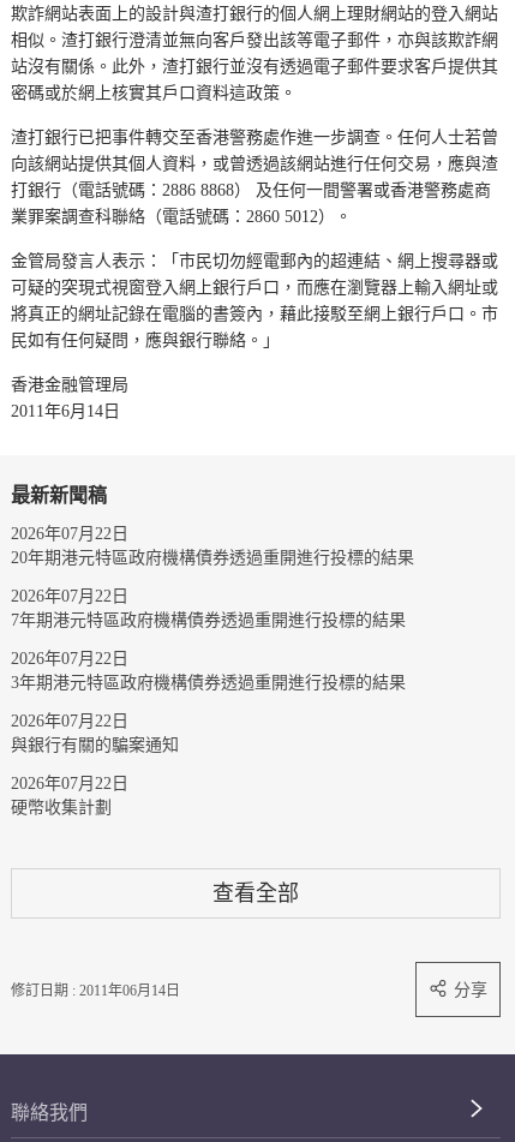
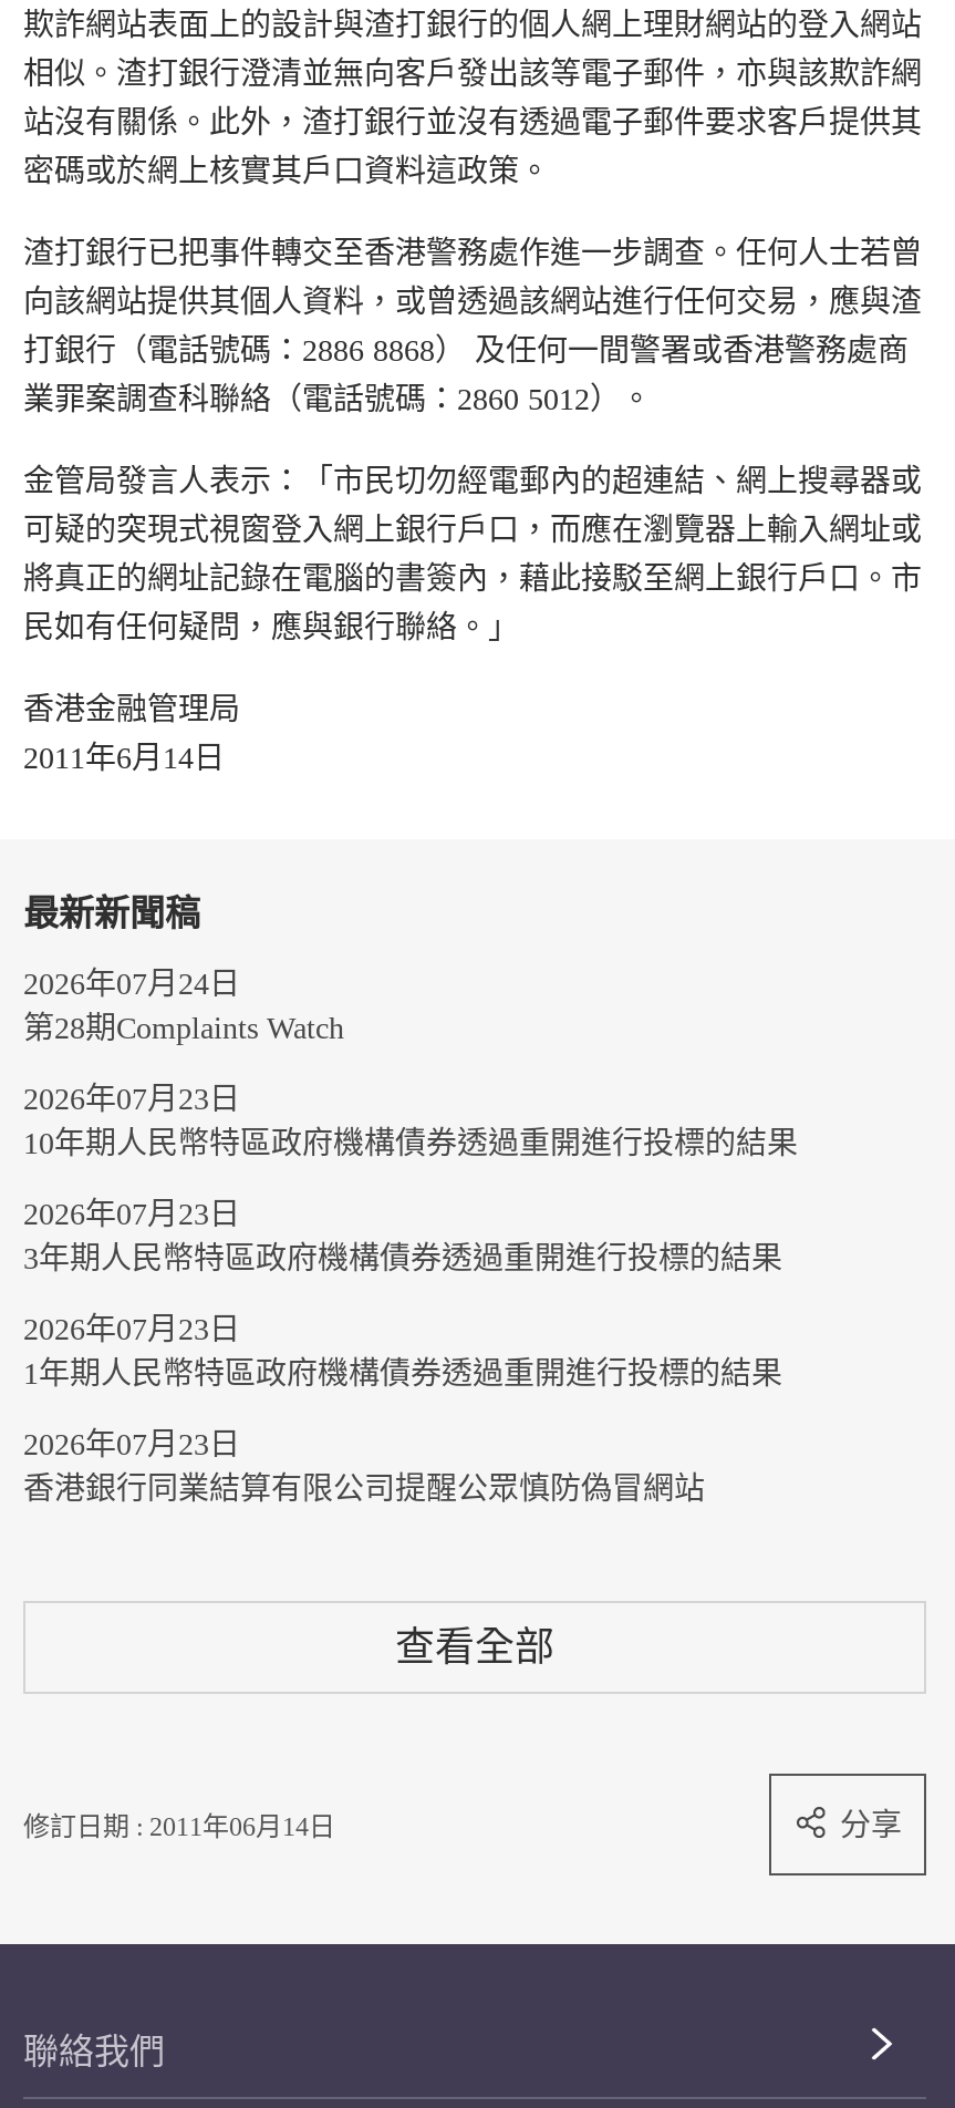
- 2026年07月22日
- 20年期港元特區政府機構債券透過重開進行投標的結果
+ 2026年07月24日
+ 第28期Complaints Watch

- 2026年07月22日
- 7年期港元特區政府機構債券透過重開進行投標的結果
+ 2026年07月23日
+ 10年期人民幣特區政府機構債券透過重開進行投標的結果

- 2026年07月22日
- 3年期港元特區政府機構債券透過重開進行投標的結果
+ 2026年07月23日
+ 3年期人民幣特區政府機構債券透過重開進行投標的結果

- 2026年07月22日
- 與銀行有關的騙案通知
+ 2026年07月23日
+ 1年期人民幣特區政府機構債券透過重開進行投標的結果

- 2026年07月22日
- 硬幣收集計劃
+ 2026年07月23日
+ 香港銀行同業結算有限公司提醒公眾慎防偽冒網站
